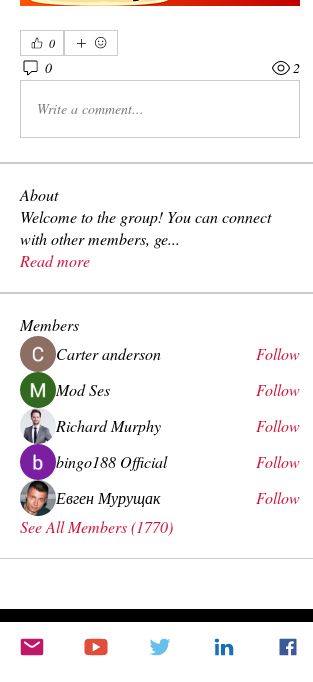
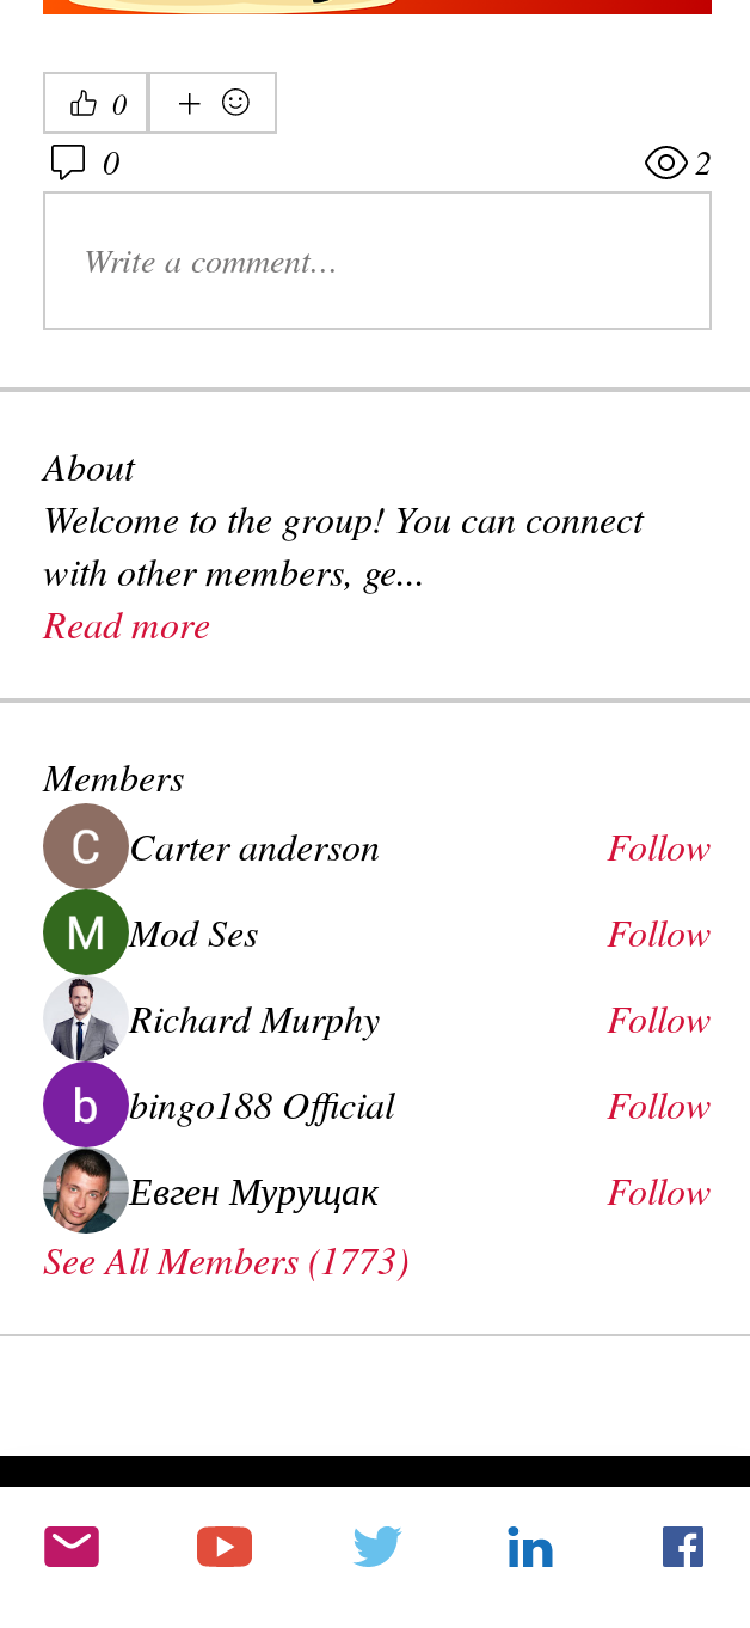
- See All Members (1770)
+ See All Members (1773)
